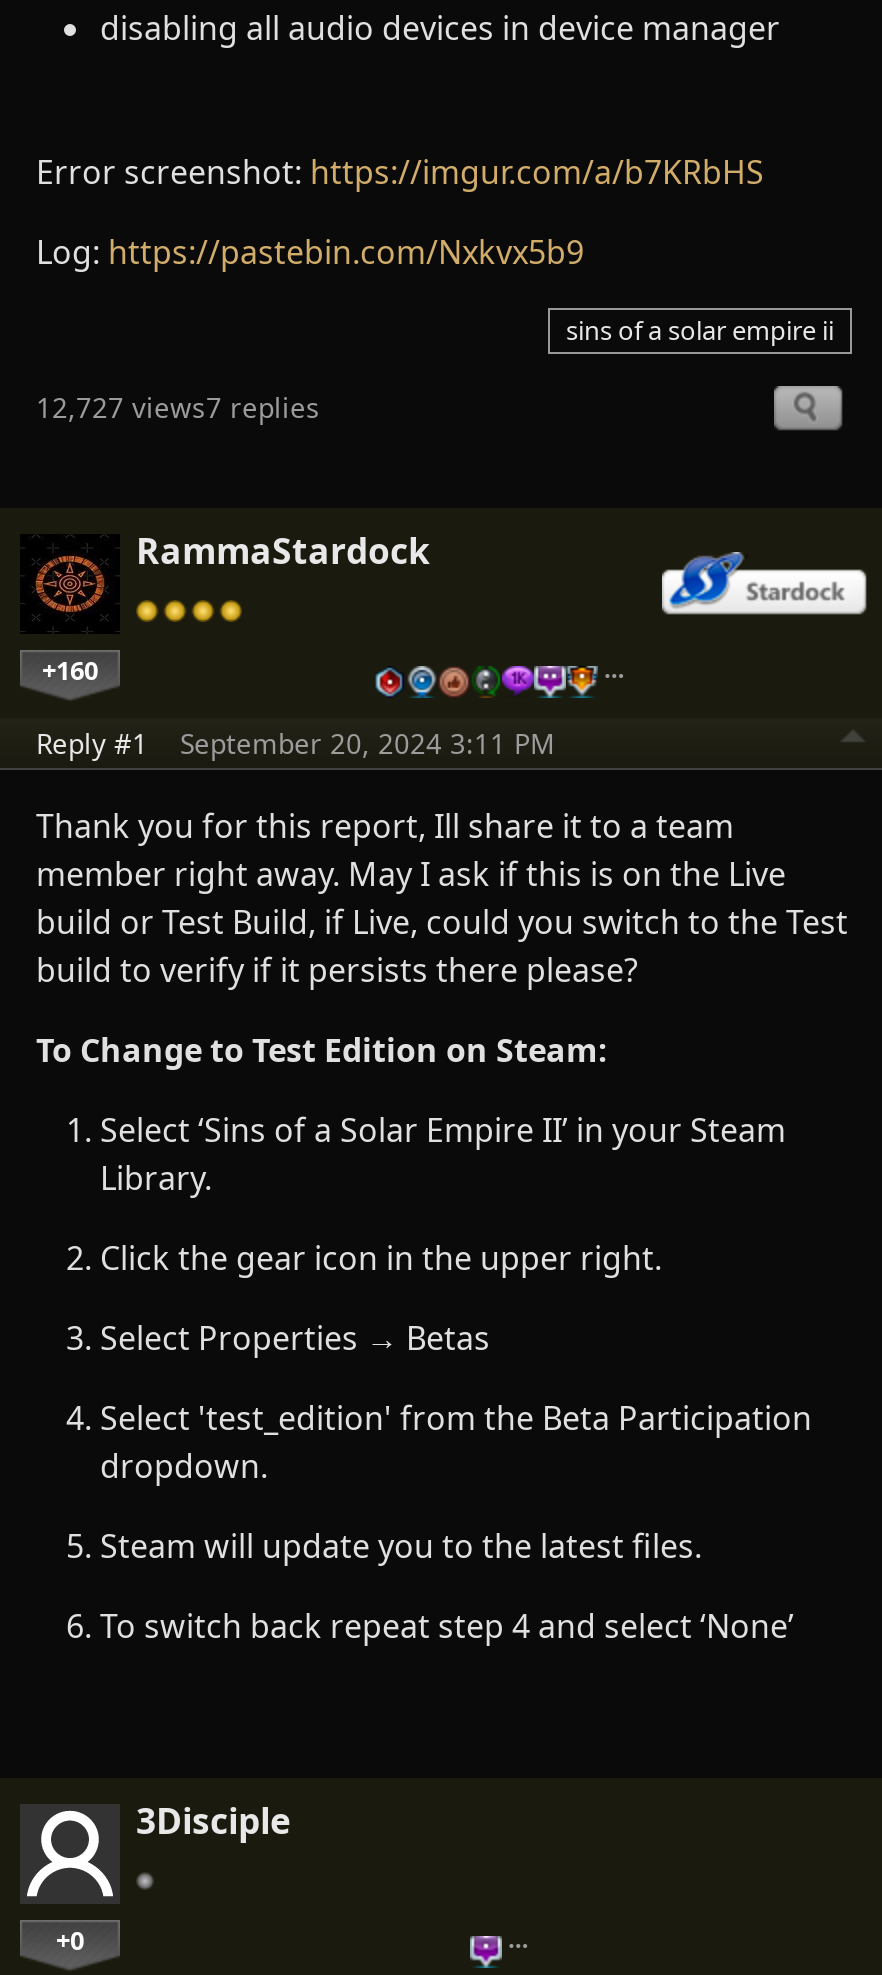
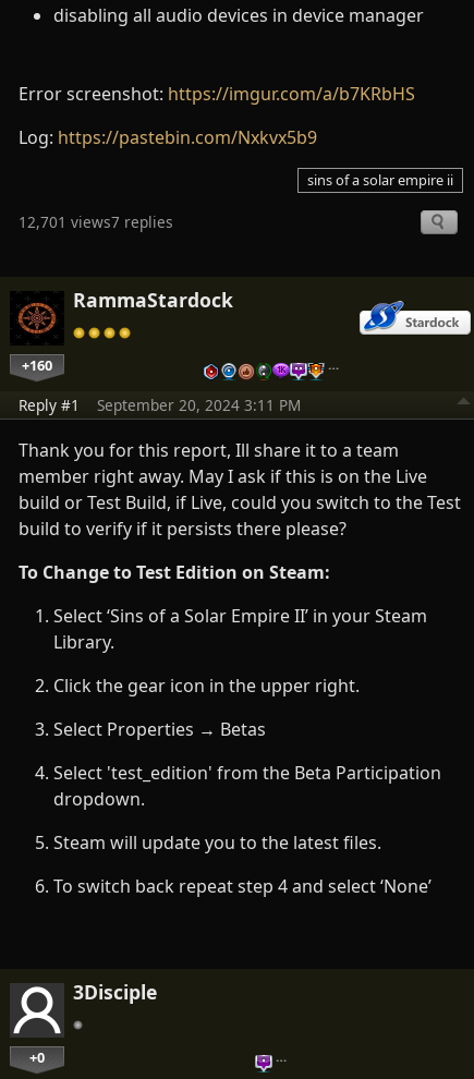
- 12,727 views7 replies
+ 12,701 views7 replies
